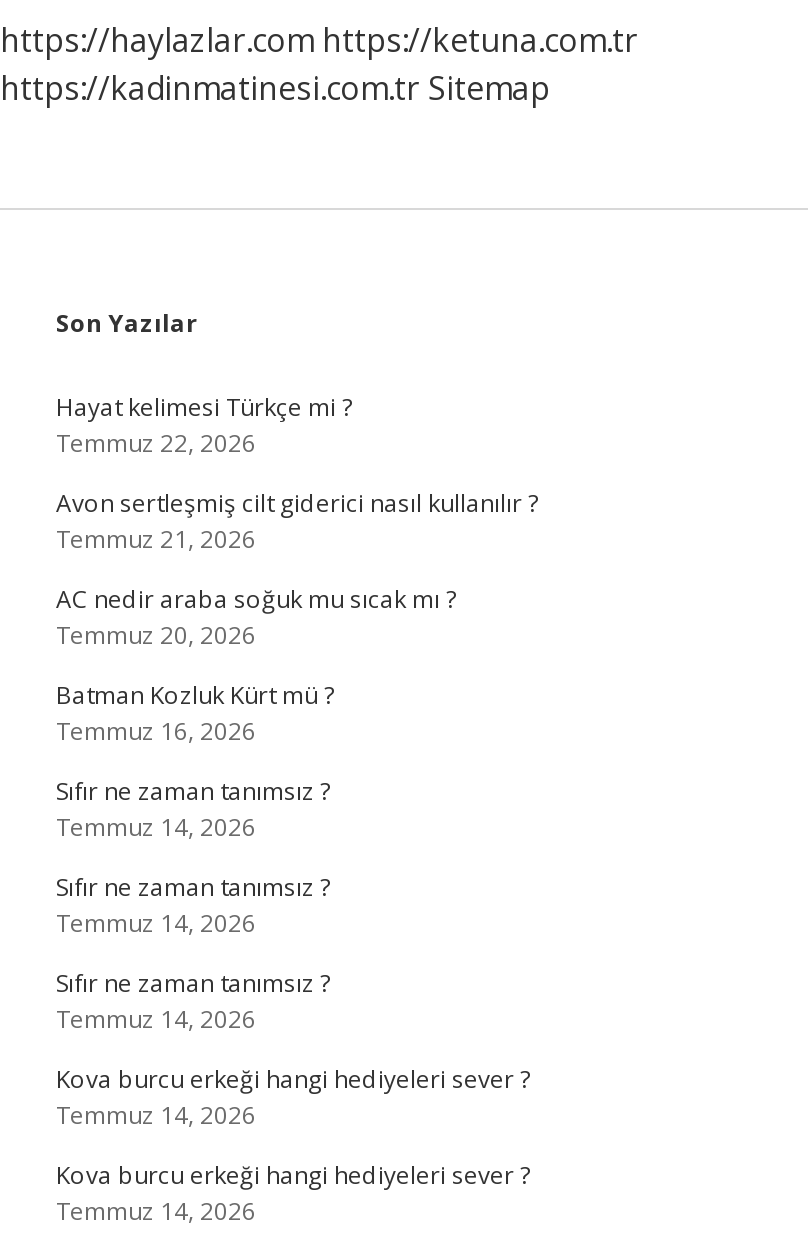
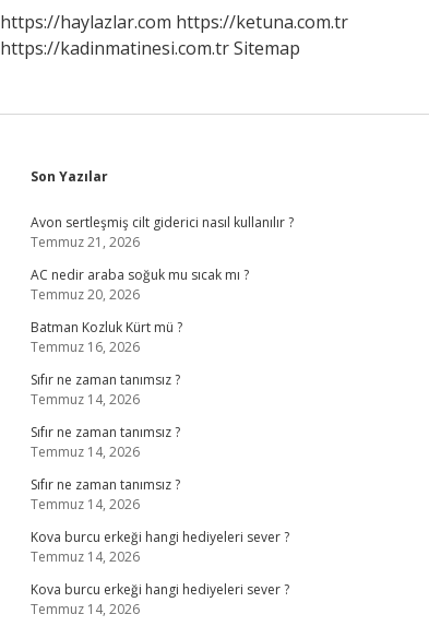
- Hayat kelimesi Türkçe mi ?
- Temmuz 22, 2026
